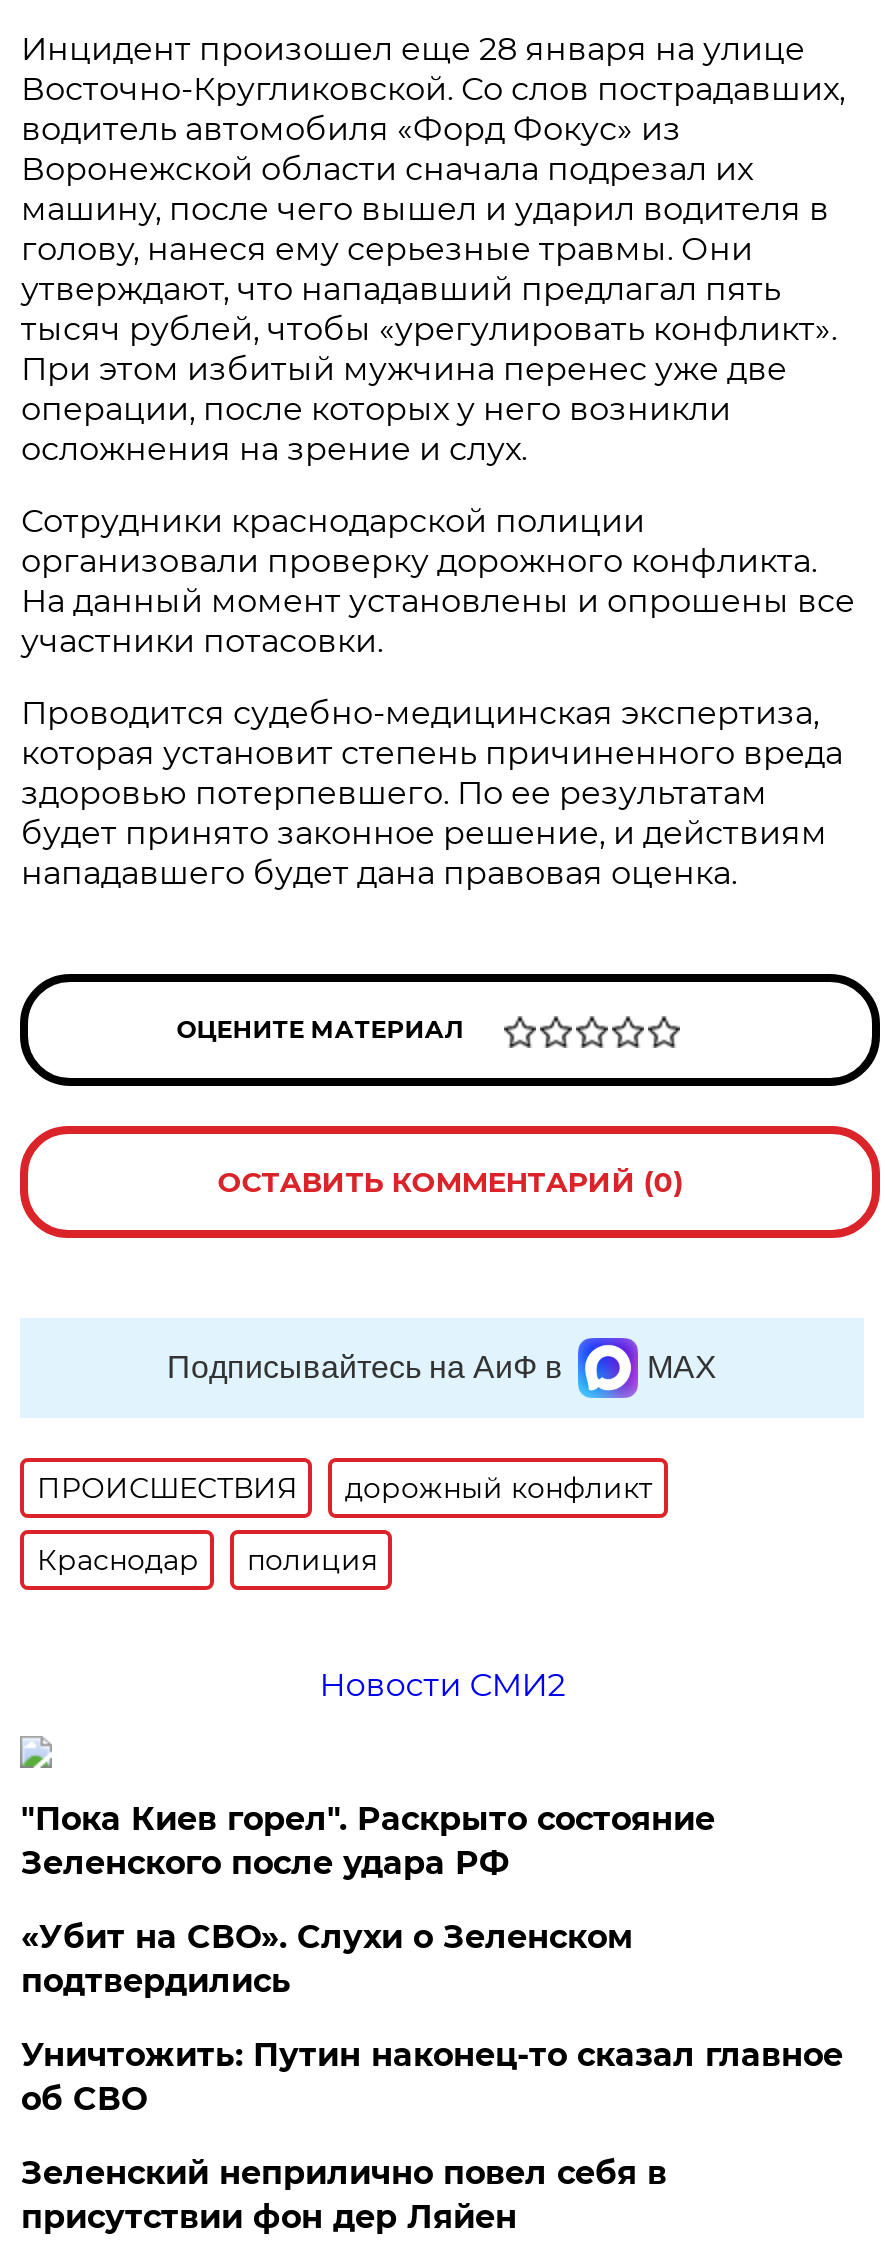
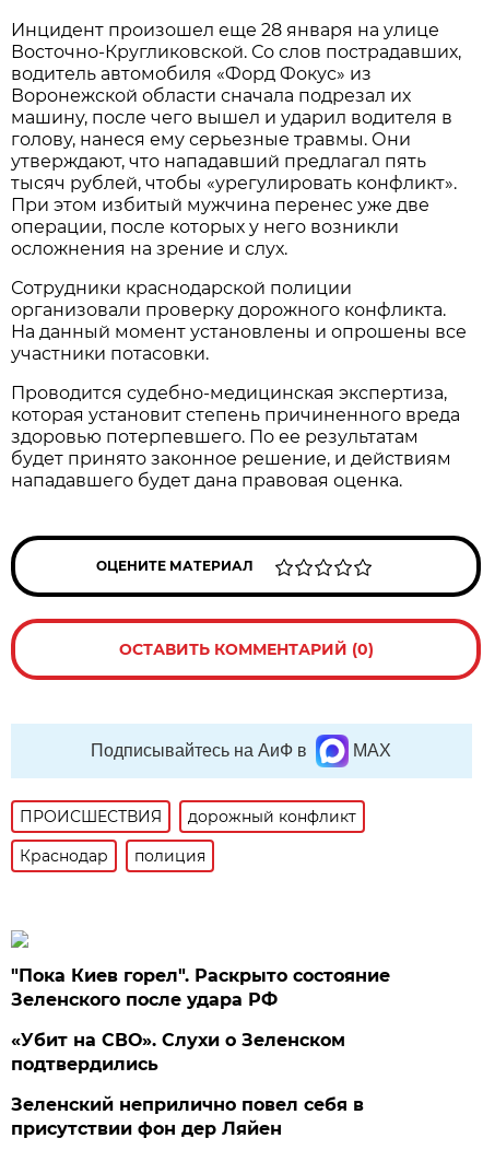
- Новости СМИ2

- Уничтожить: Путин наконец-то сказал главное
- об СВО
